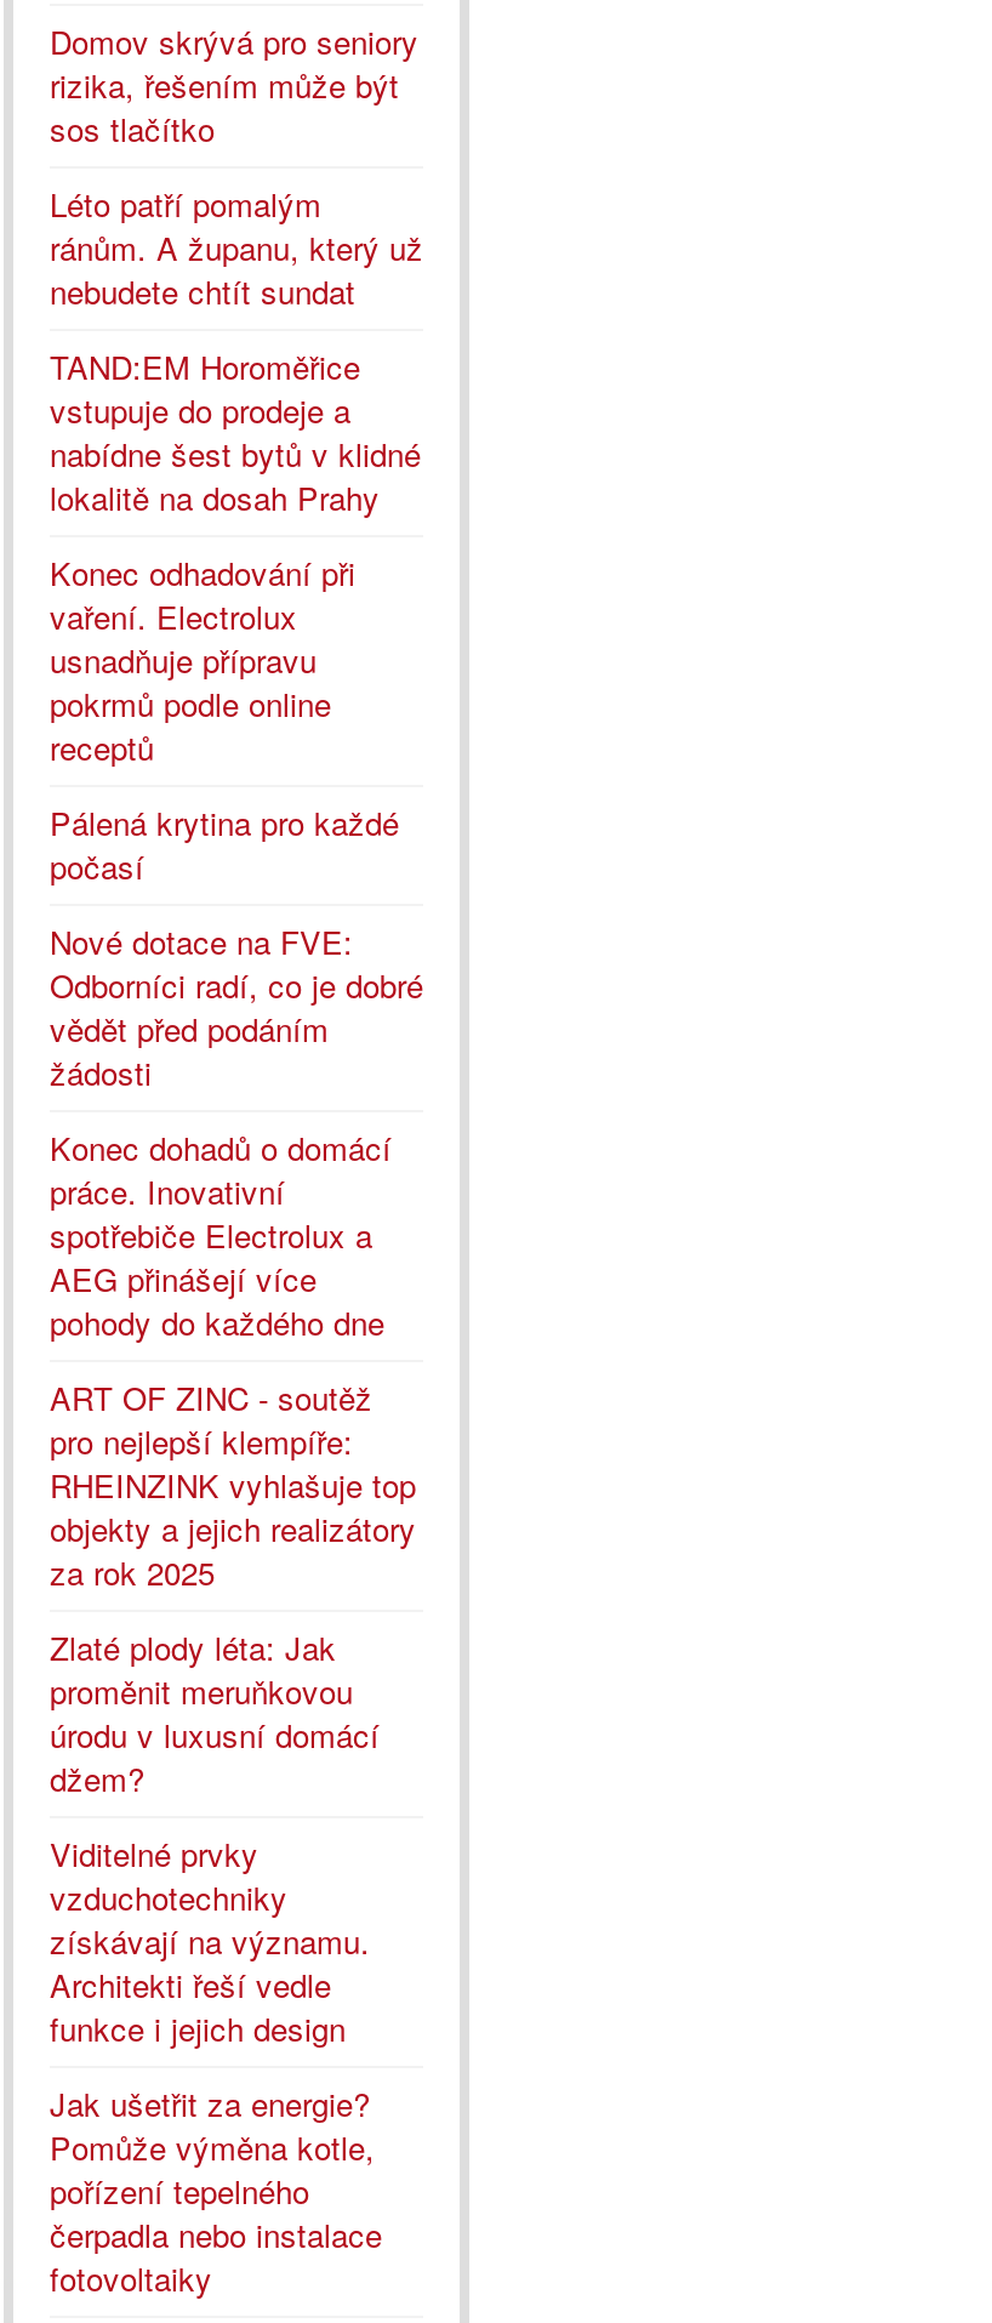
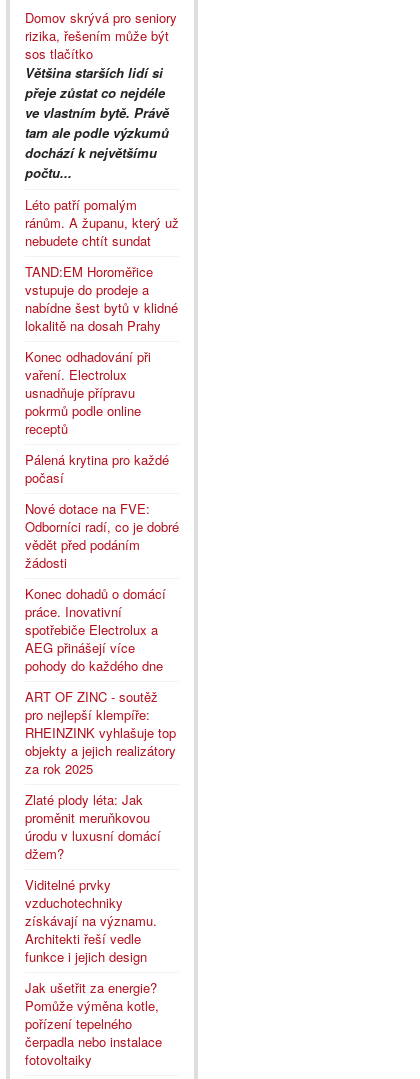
+ Většina starších lidí si
+ přeje zůstat co nejdéle
+ ve vlastním bytě. Právě
+ tam ale podle výzkumů
+ dochází k největšímu
+ počtu...
